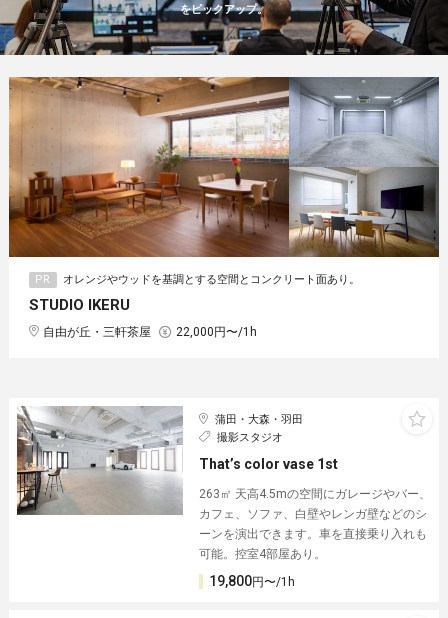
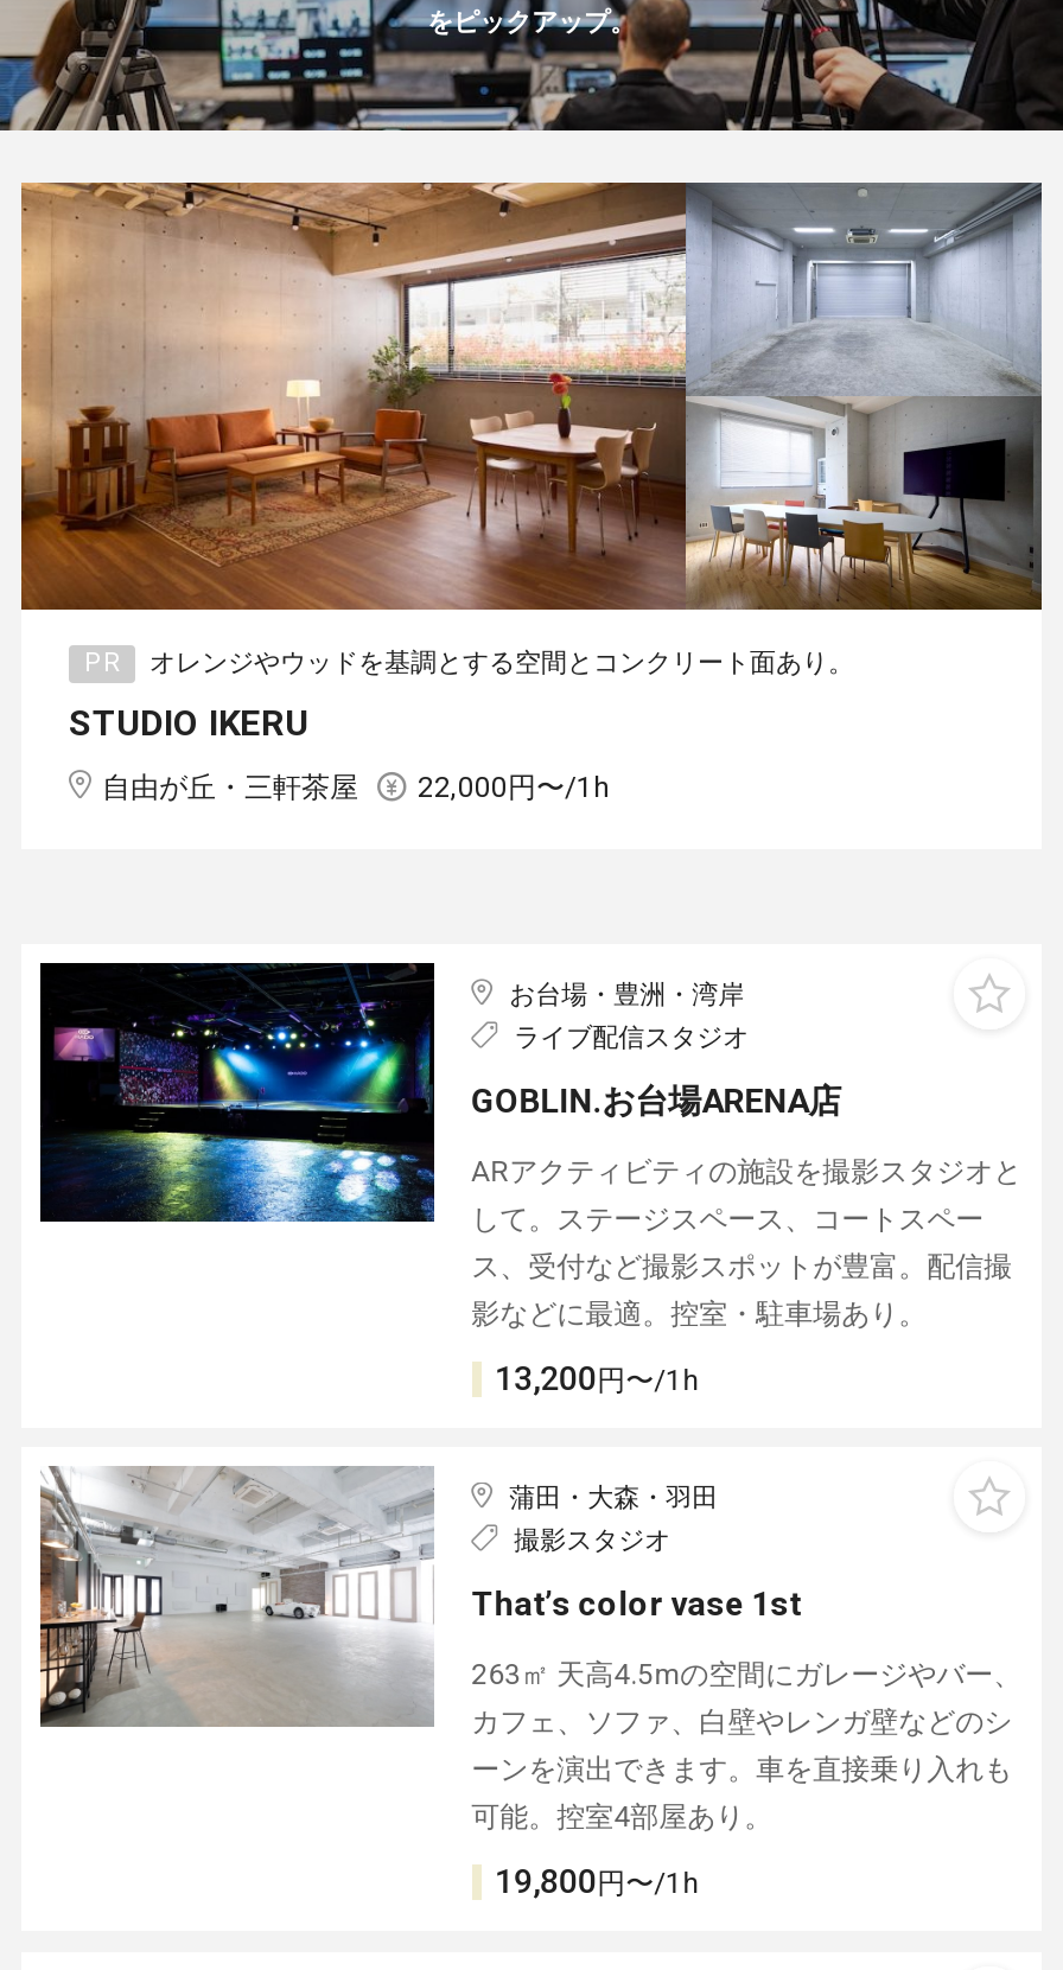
+ [image]
+ お台場・豊洲・湾岸
+ ライブ配信スタジオ
+ GOBLIN.お台場ARENA店
+ ARアクティビティの施設を撮影スタジオと
+ して。ステージスペース、コートスペー
+ ス、受付など撮影スポットが豊富。配信撮
+ 影などに最適。控室・駐車場あり。
+ 13,200円〜/1h
